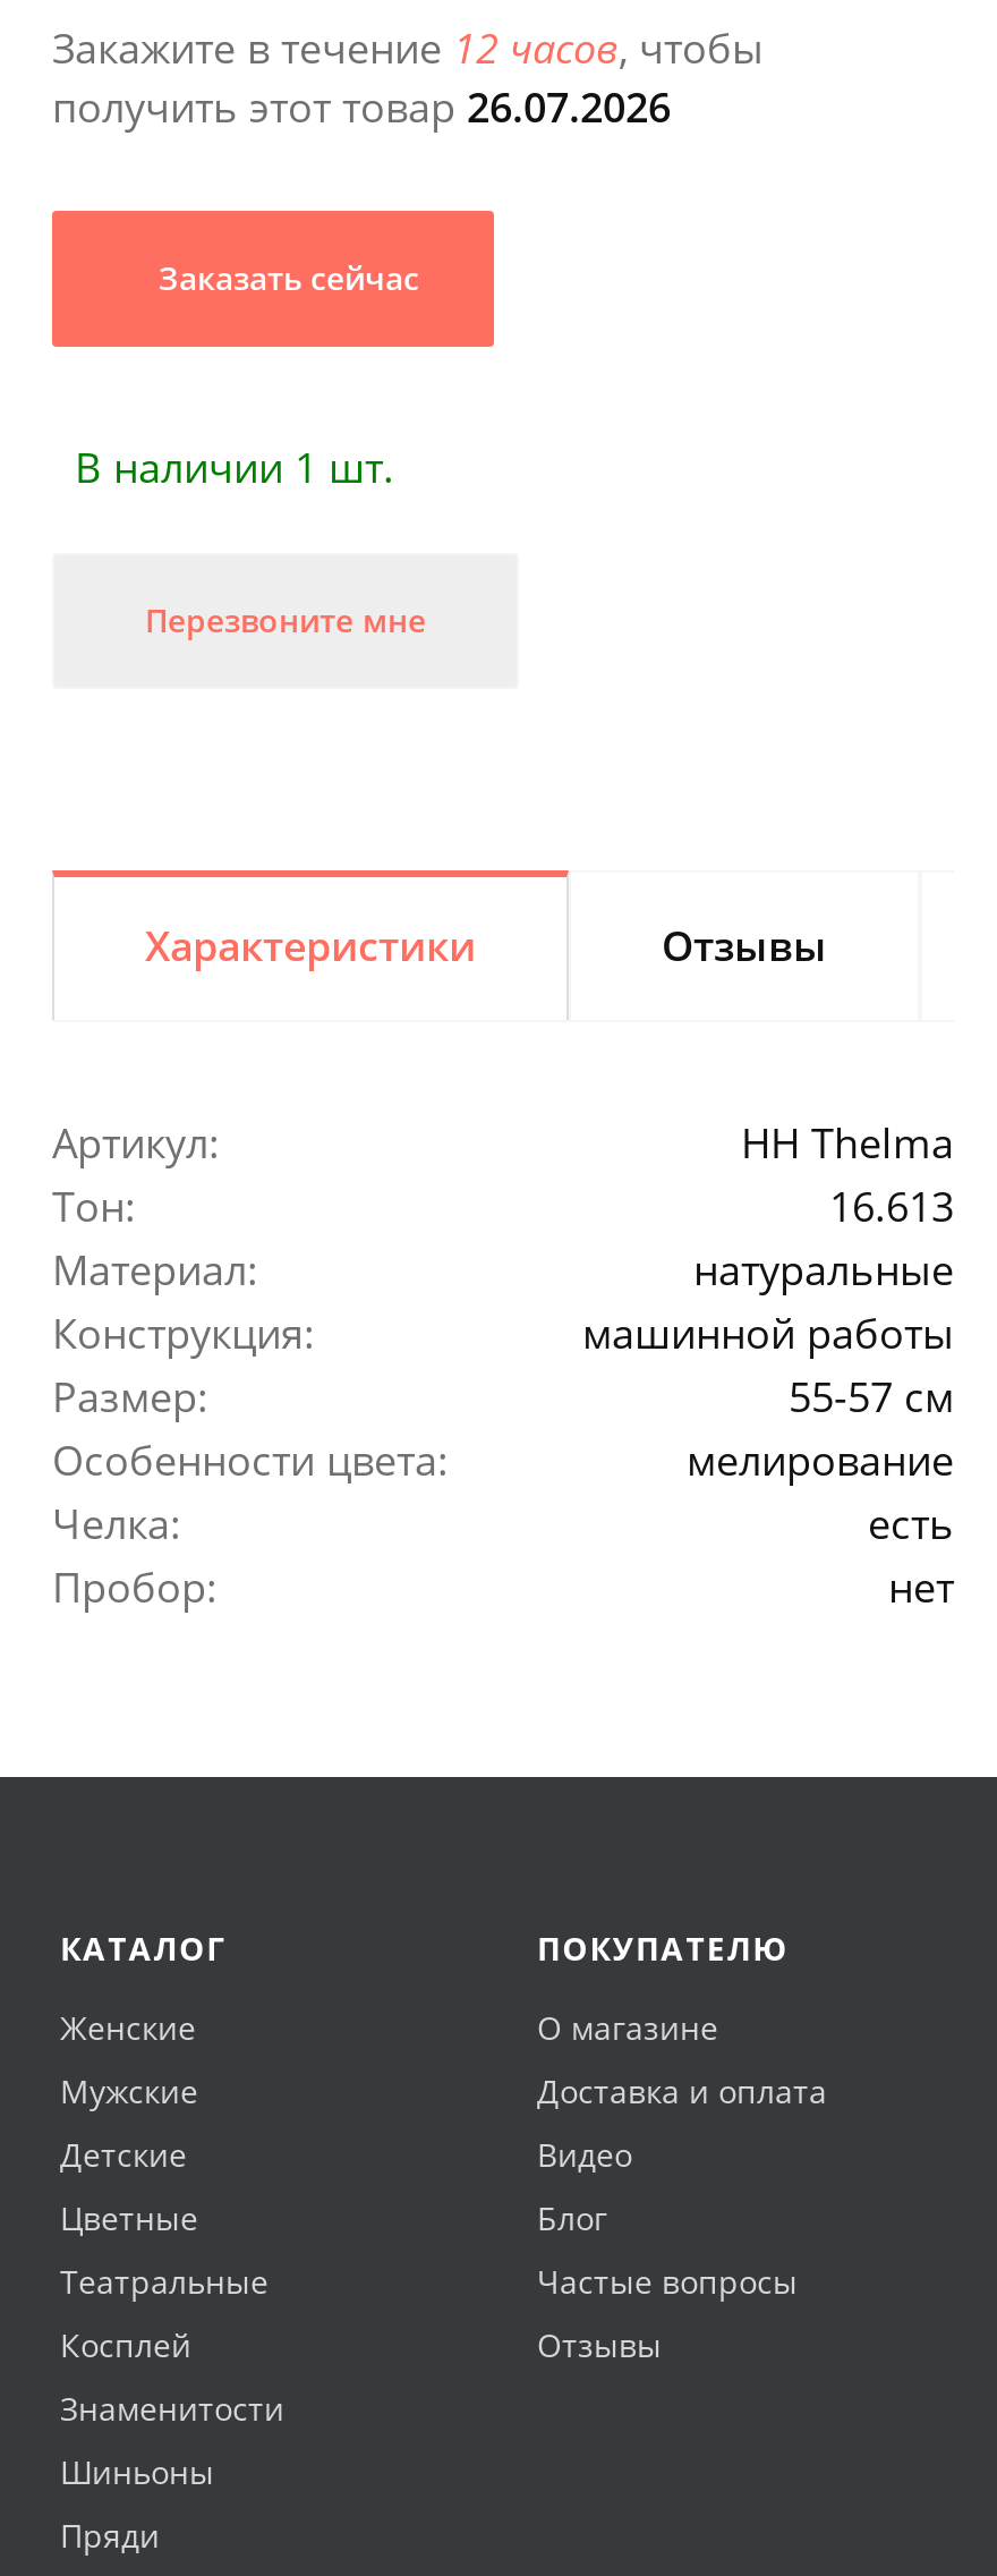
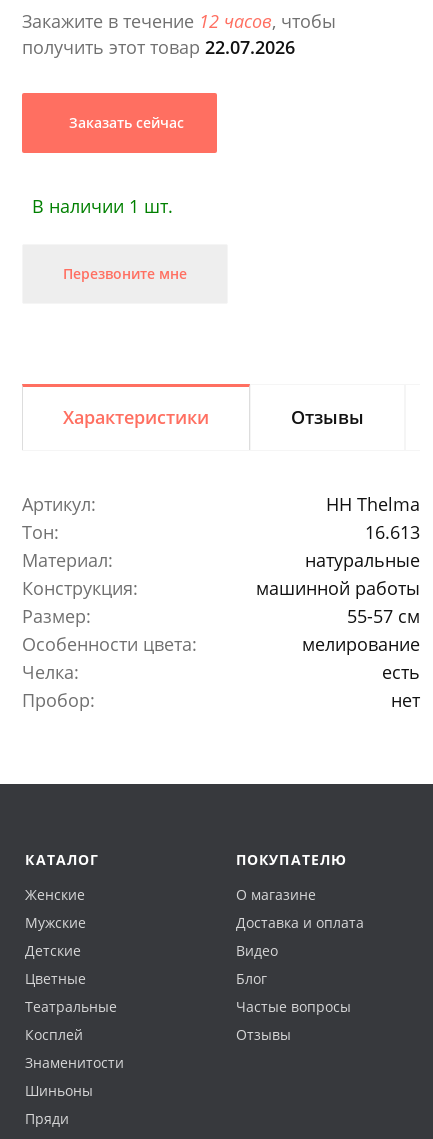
- получить этот товар 26.07.2026
+ получить этот товар 22.07.2026
